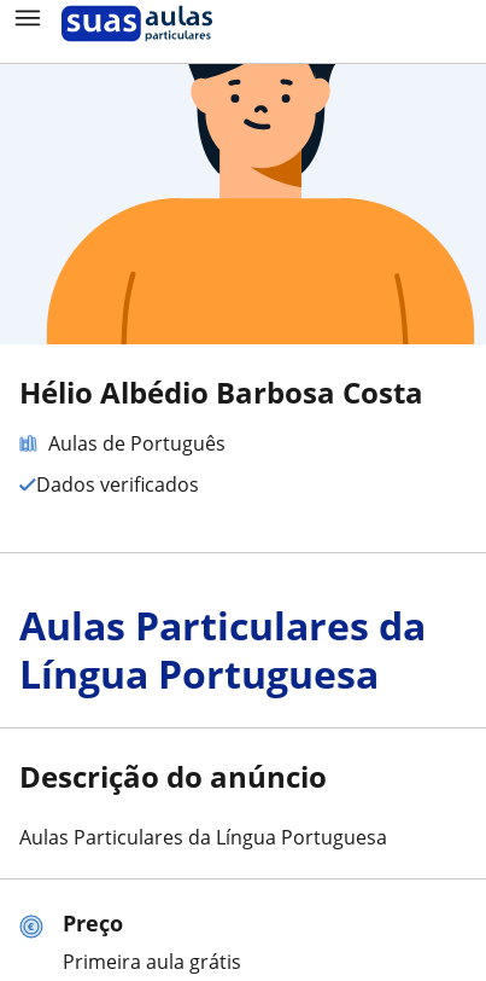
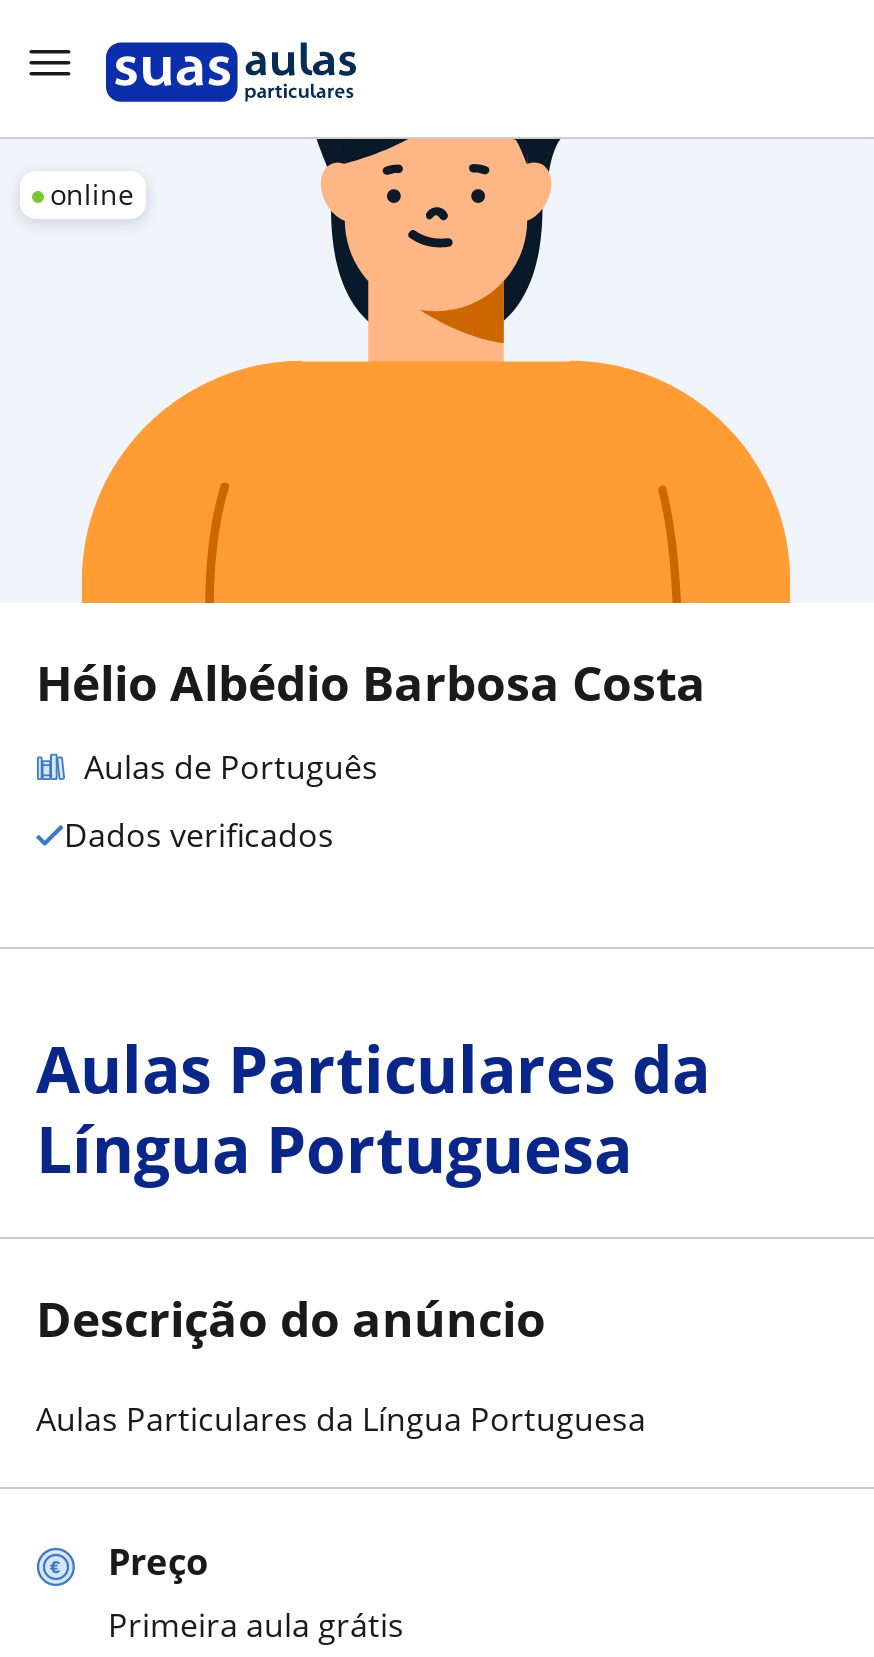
+ online
